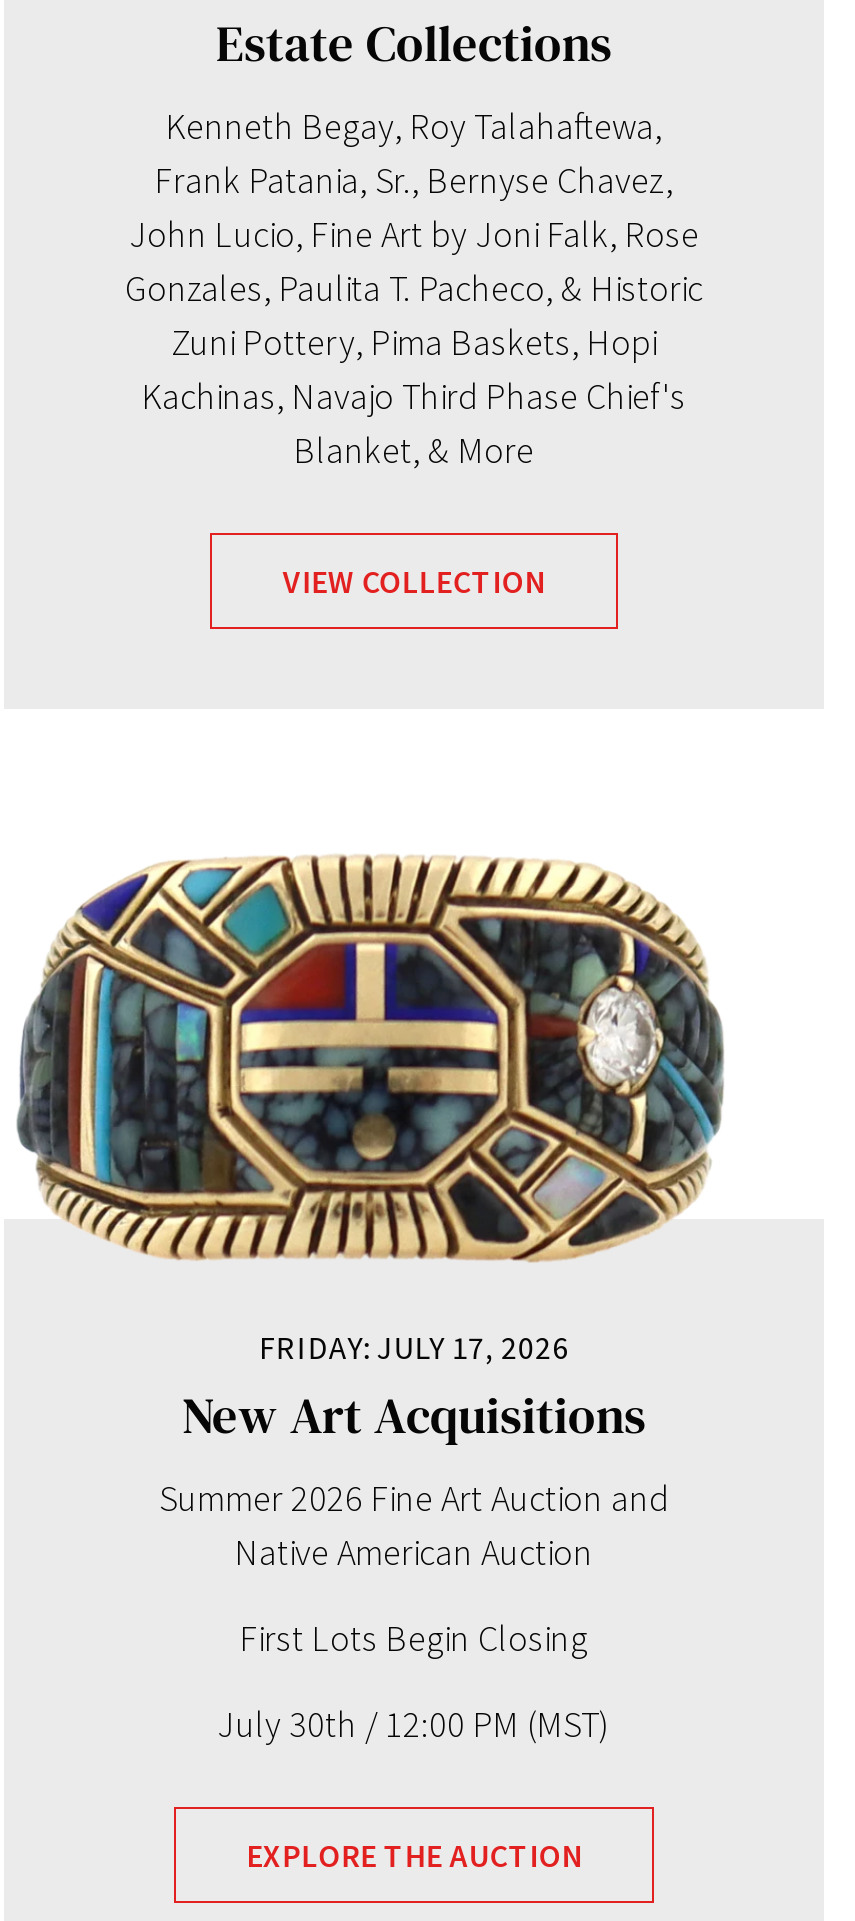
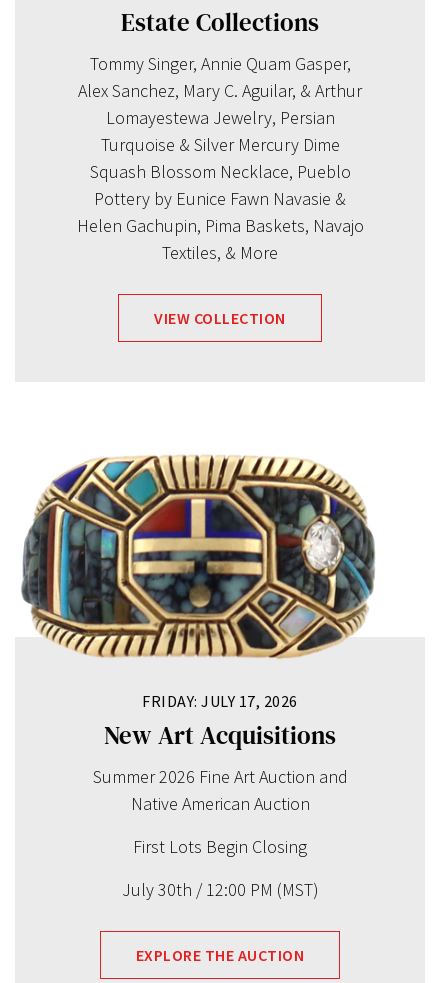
- Kenneth Begay, Roy Talahaftewa,
- Frank Patania, Sr., Bernyse Chavez,
- John Lucio, Fine Art by Joni Falk, Rose
- Gonzales, Paulita T. Pacheco, & Historic
- Zuni Pottery, Pima Baskets, Hopi
- Kachinas, Navajo Third Phase Chief's
- Blanket, & More
+ Tommy Singer, Annie Quam Gasper,
+ Alex Sanchez, Mary C. Aguilar, & Arthur
+ Lomayestewa Jewelry, Persian
+ Turquoise & Silver Mercury Dime
+ Squash Blossom Necklace, Pueblo
+ Pottery by Eunice Fawn Navasie &
+ Helen Gachupin, Pima Baskets, Navajo
+ Textiles, & More
